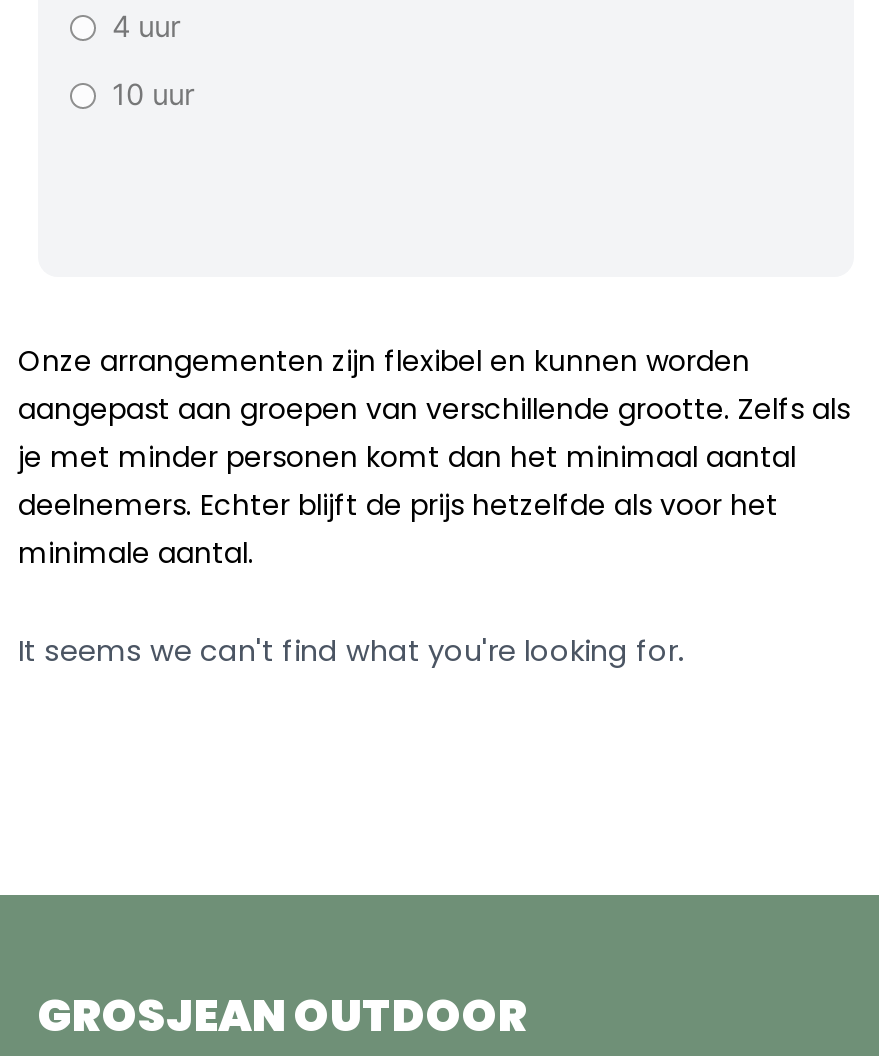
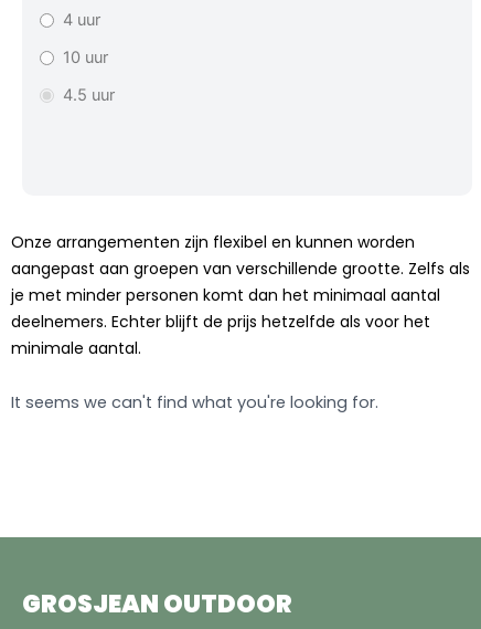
+ 4.5 uur
